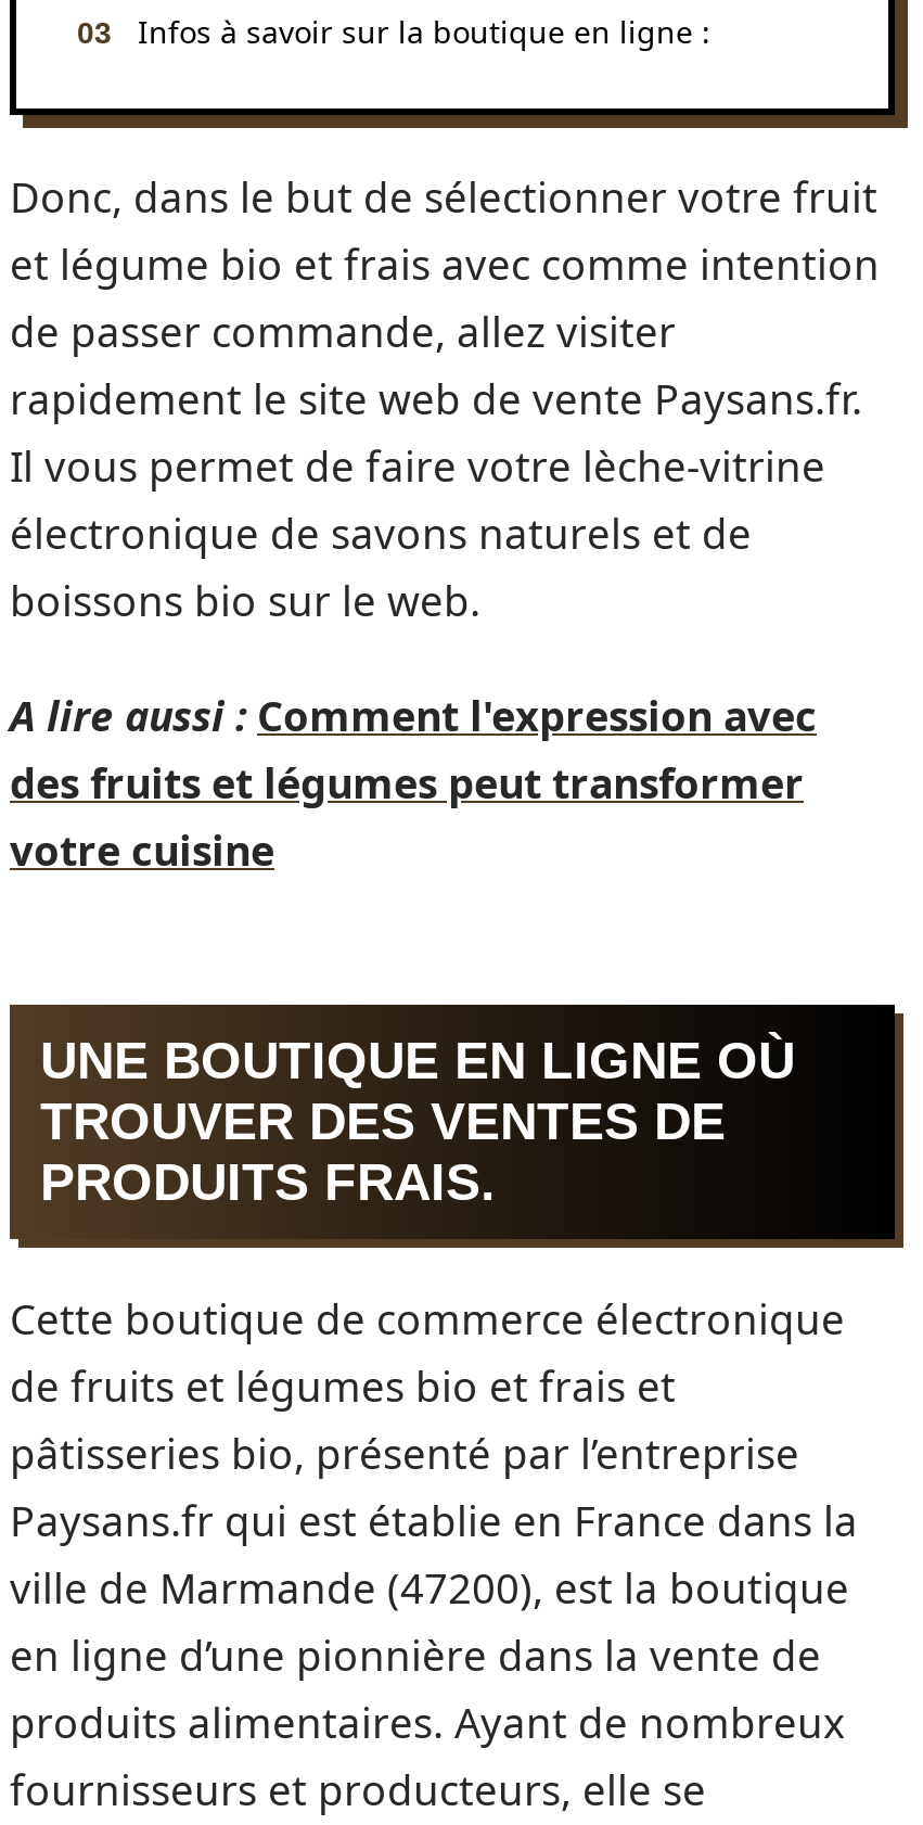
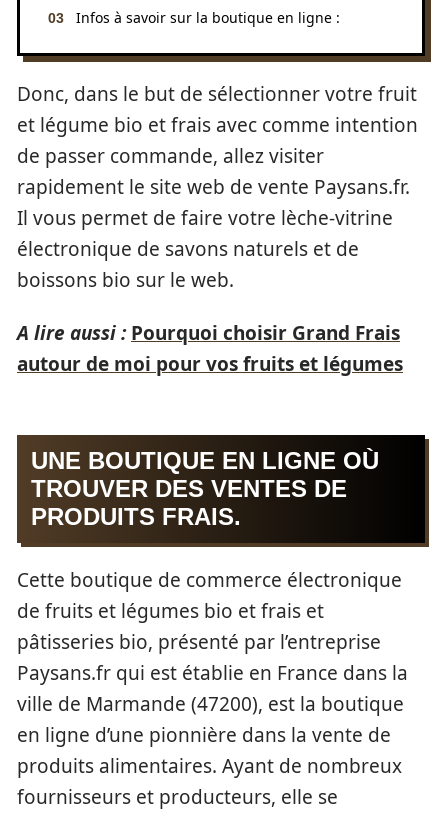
- A lire aussi : Comment l'expression avec
- des fruits et légumes peut transformer
- votre cuisine
+ A lire aussi : Pourquoi choisir Grand Frais
+ autour de moi pour vos fruits et légumes
